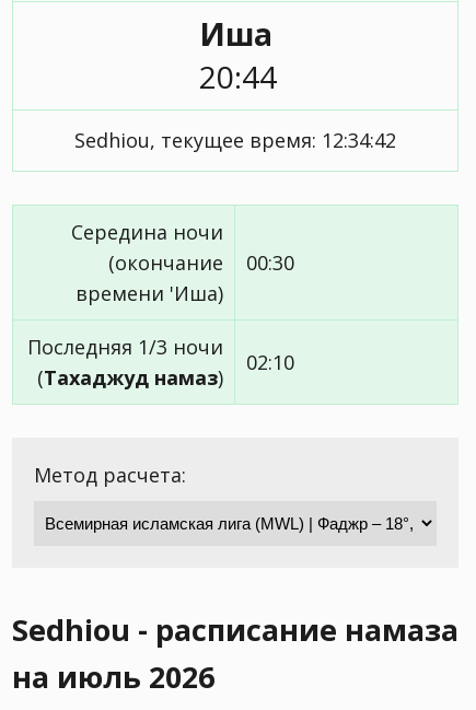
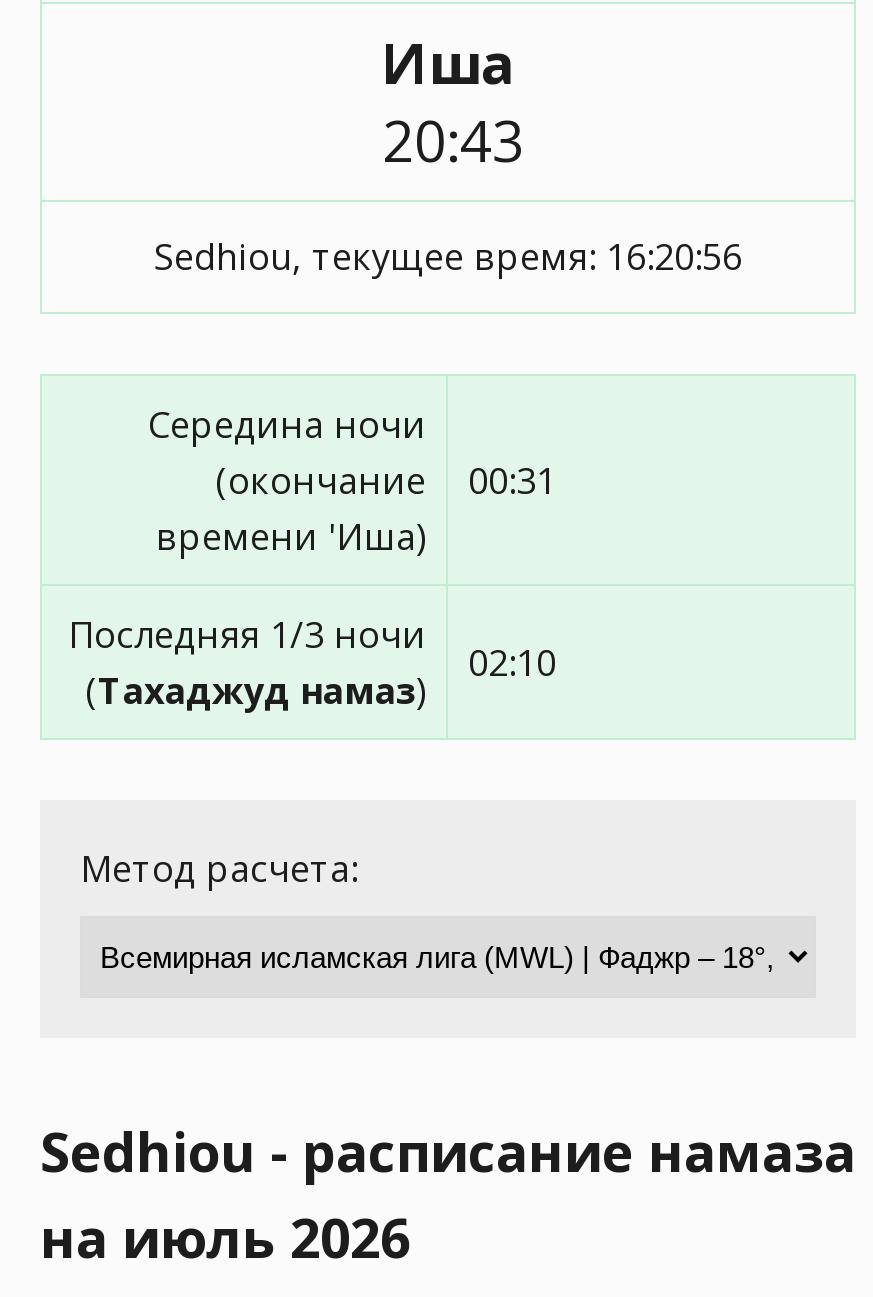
- 20:44
+ 20:43

- Sedhiou, текущее время: 12:34:42
+ Sedhiou, текущее время: 16:20:56

- (окончание 00:30
+ (окончание 00:31
